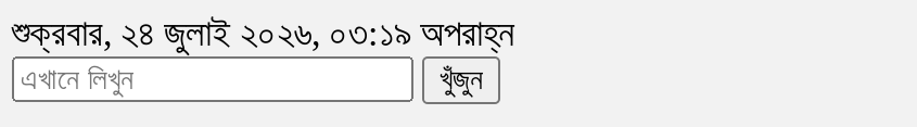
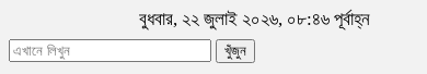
- শুক্রবার, ২৪ জুলাই ২০২৬, ০৩:১৯ অপরাহ্ন
+ বুধবার, ২২ জুলাই ২০২৬, ০৮:৪৬ পূর্বাহ্ন
